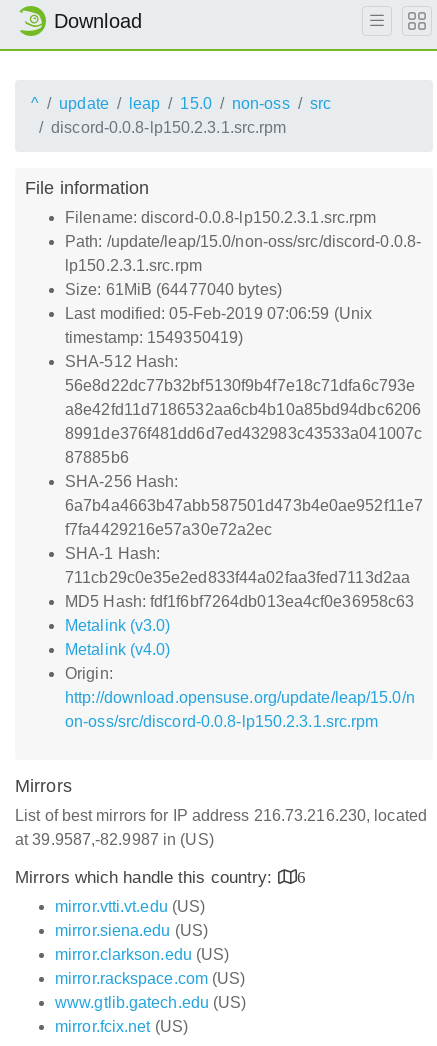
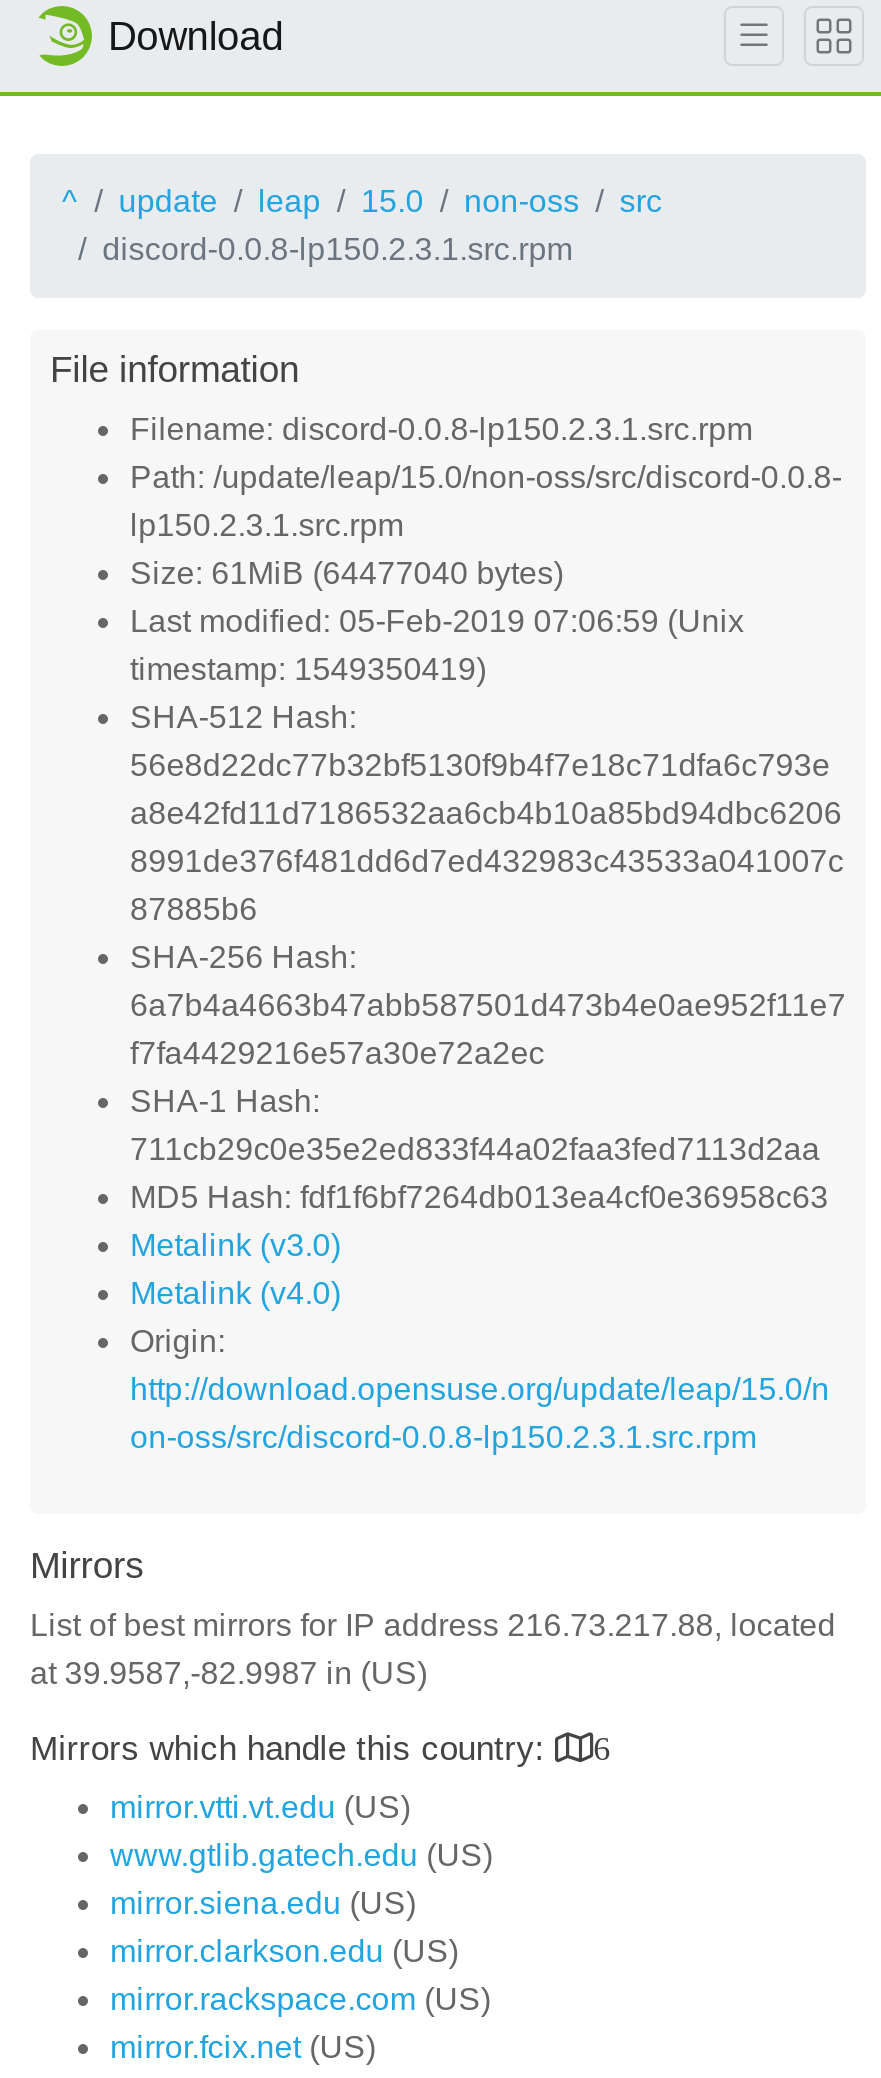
- List of best mirrors for IP address 216.73.216.230, located
+ List of best mirrors for IP address 216.73.217.88, located

moved down: mirror.siena.edu (US) | mirror.clarkson.edu (US) | mirror.rackspace.com (US)

moved up: www.gtlib.gatech.edu (US)
